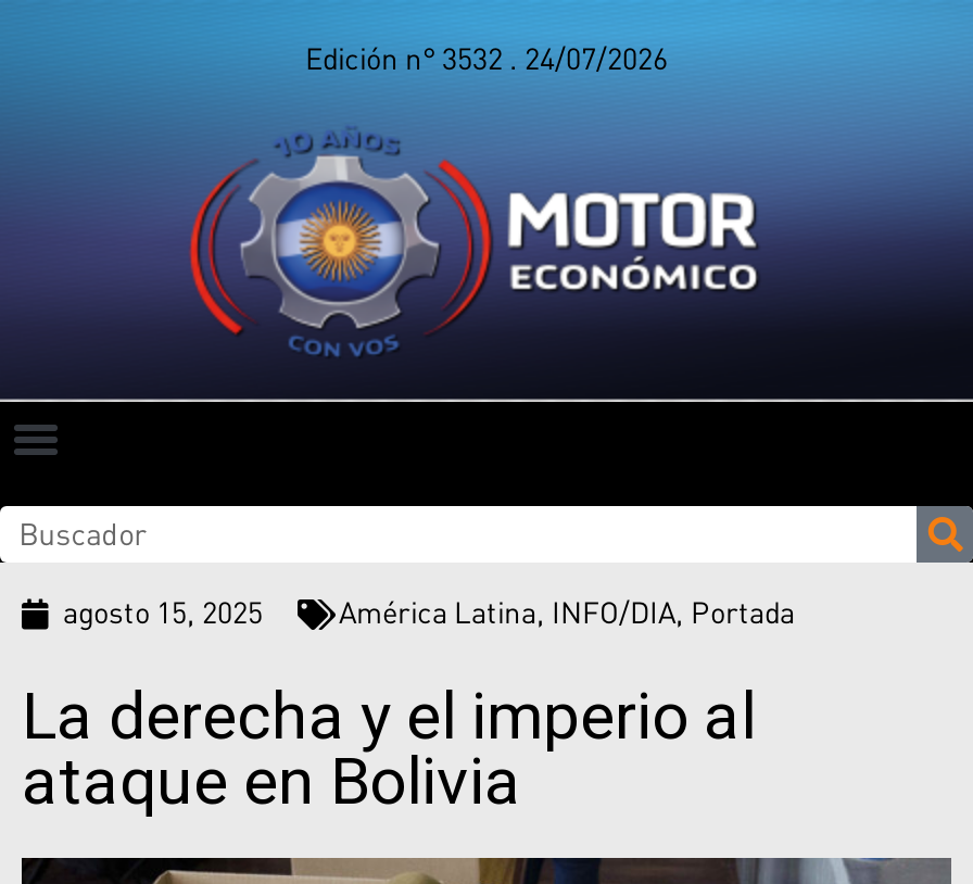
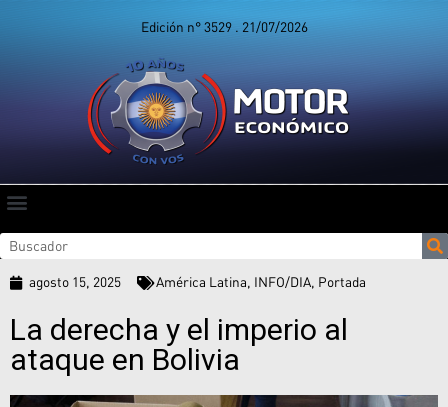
- Edición n° 3532 . 24/07/2026
+ Edición n° 3529 . 21/07/2026
